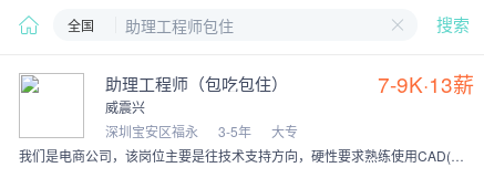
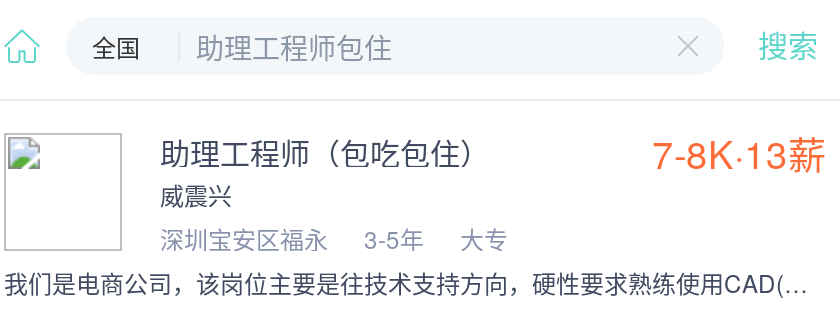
- 7-9K·13薪
+ 7-8K·13薪
